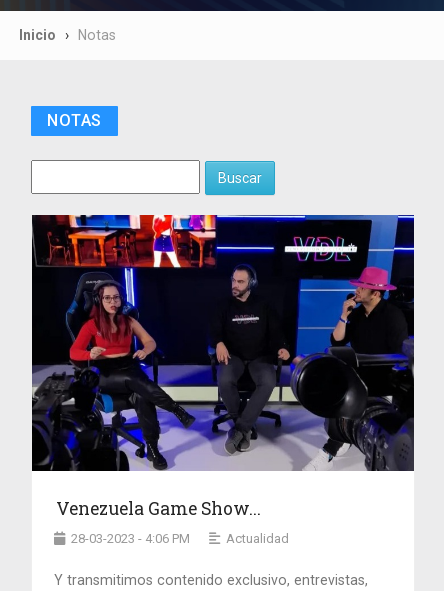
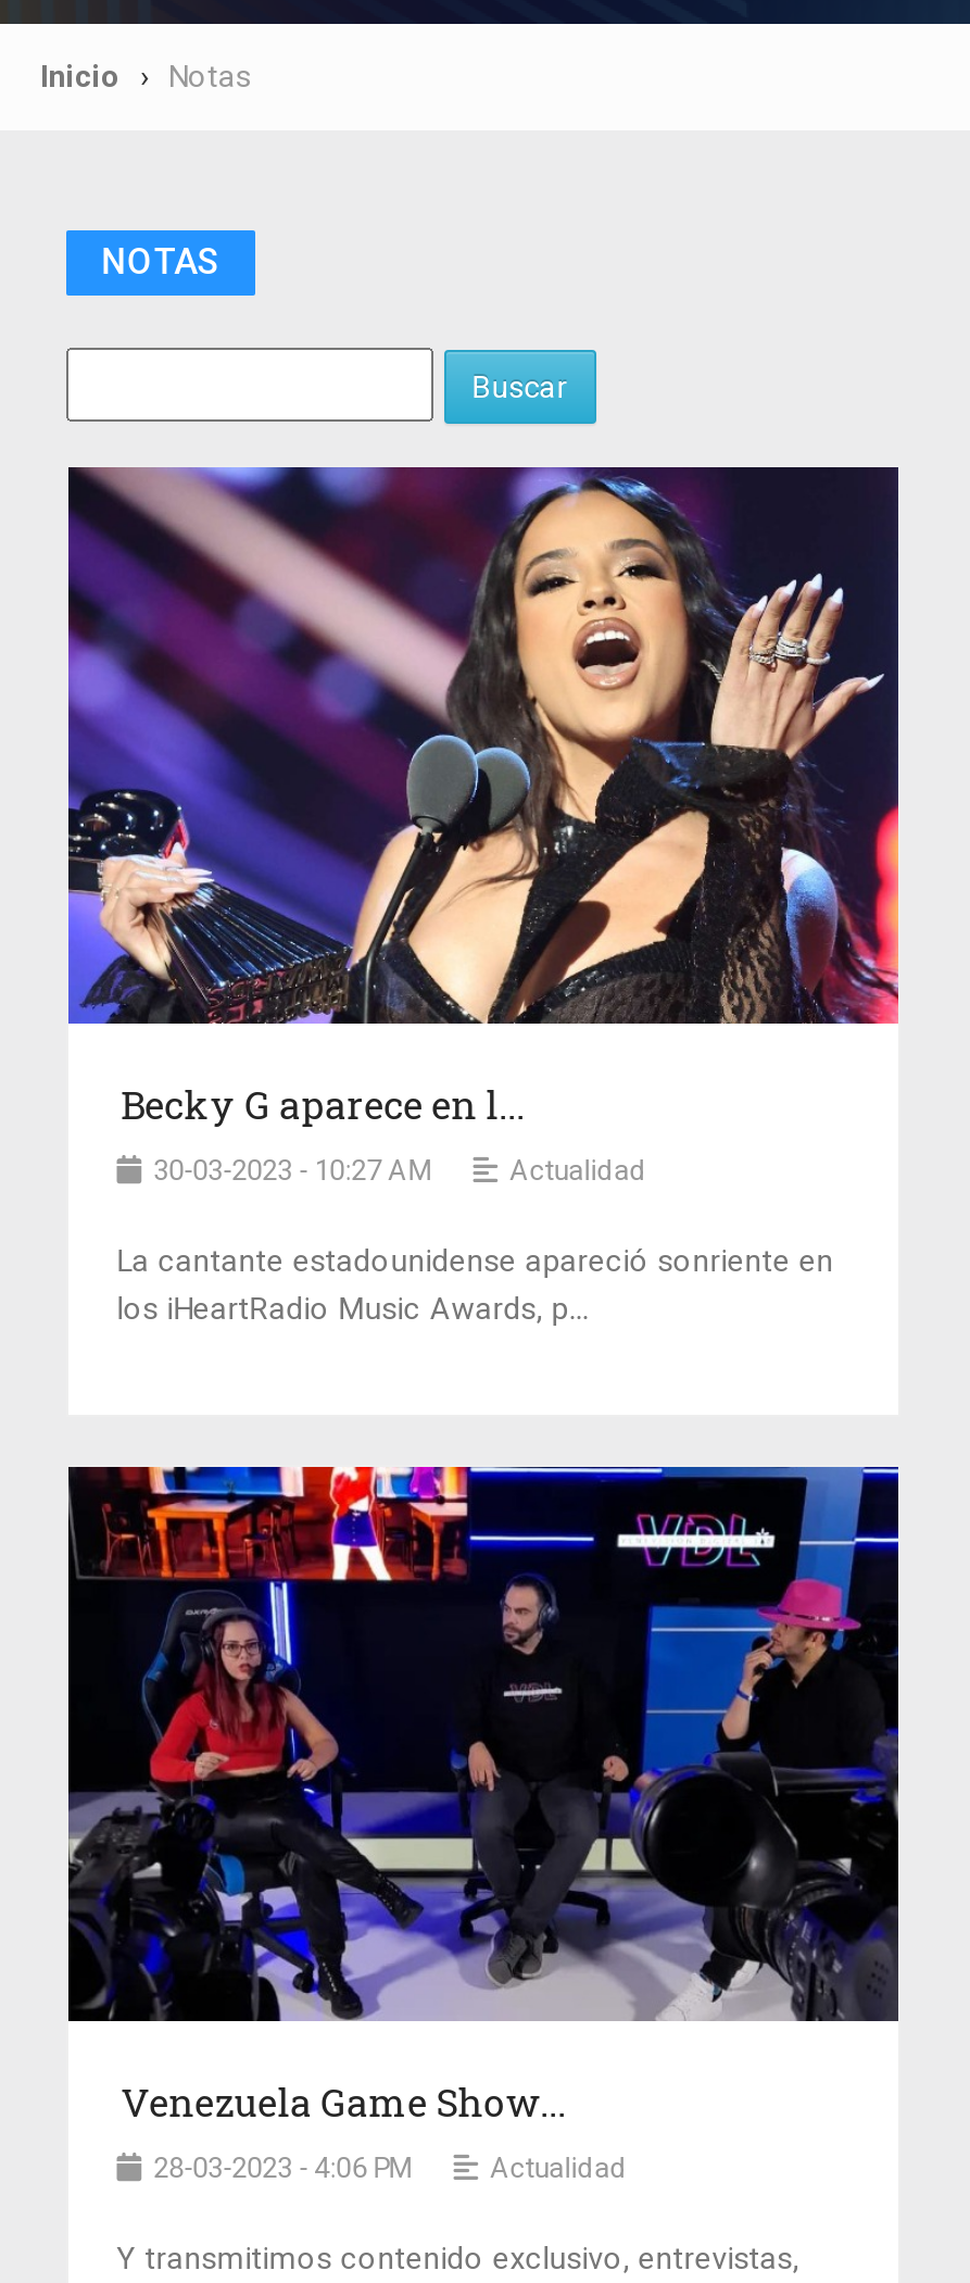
+ [image]
+ Becky G aparece en l...
+ 30-03-2023 - 10:27 AM
+ Actualidad
+ La cantante estadounidense apareció sonriente en
+ los iHeartRadio Music Awards, p...
